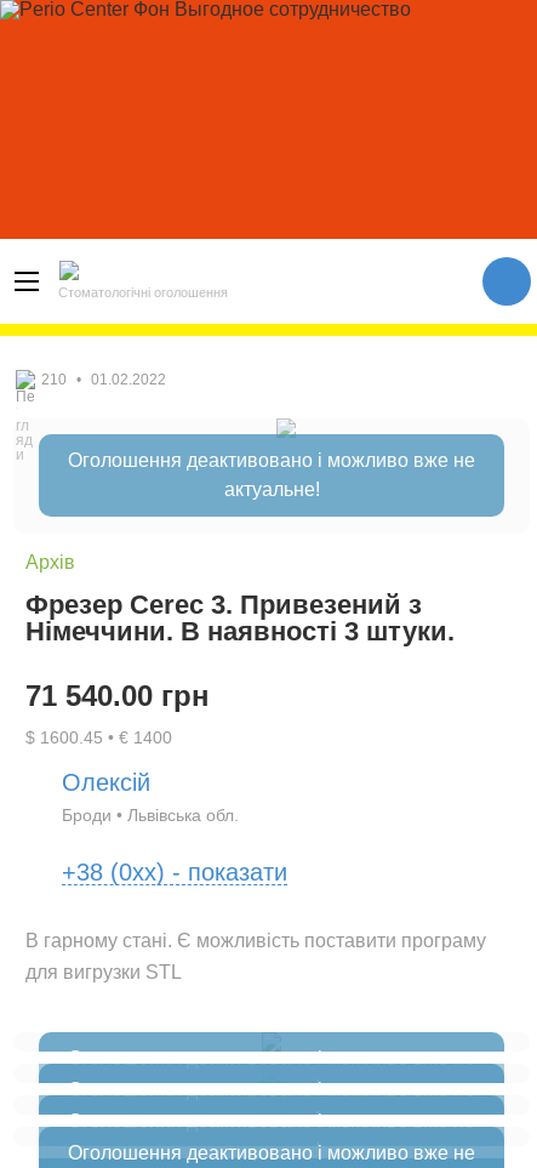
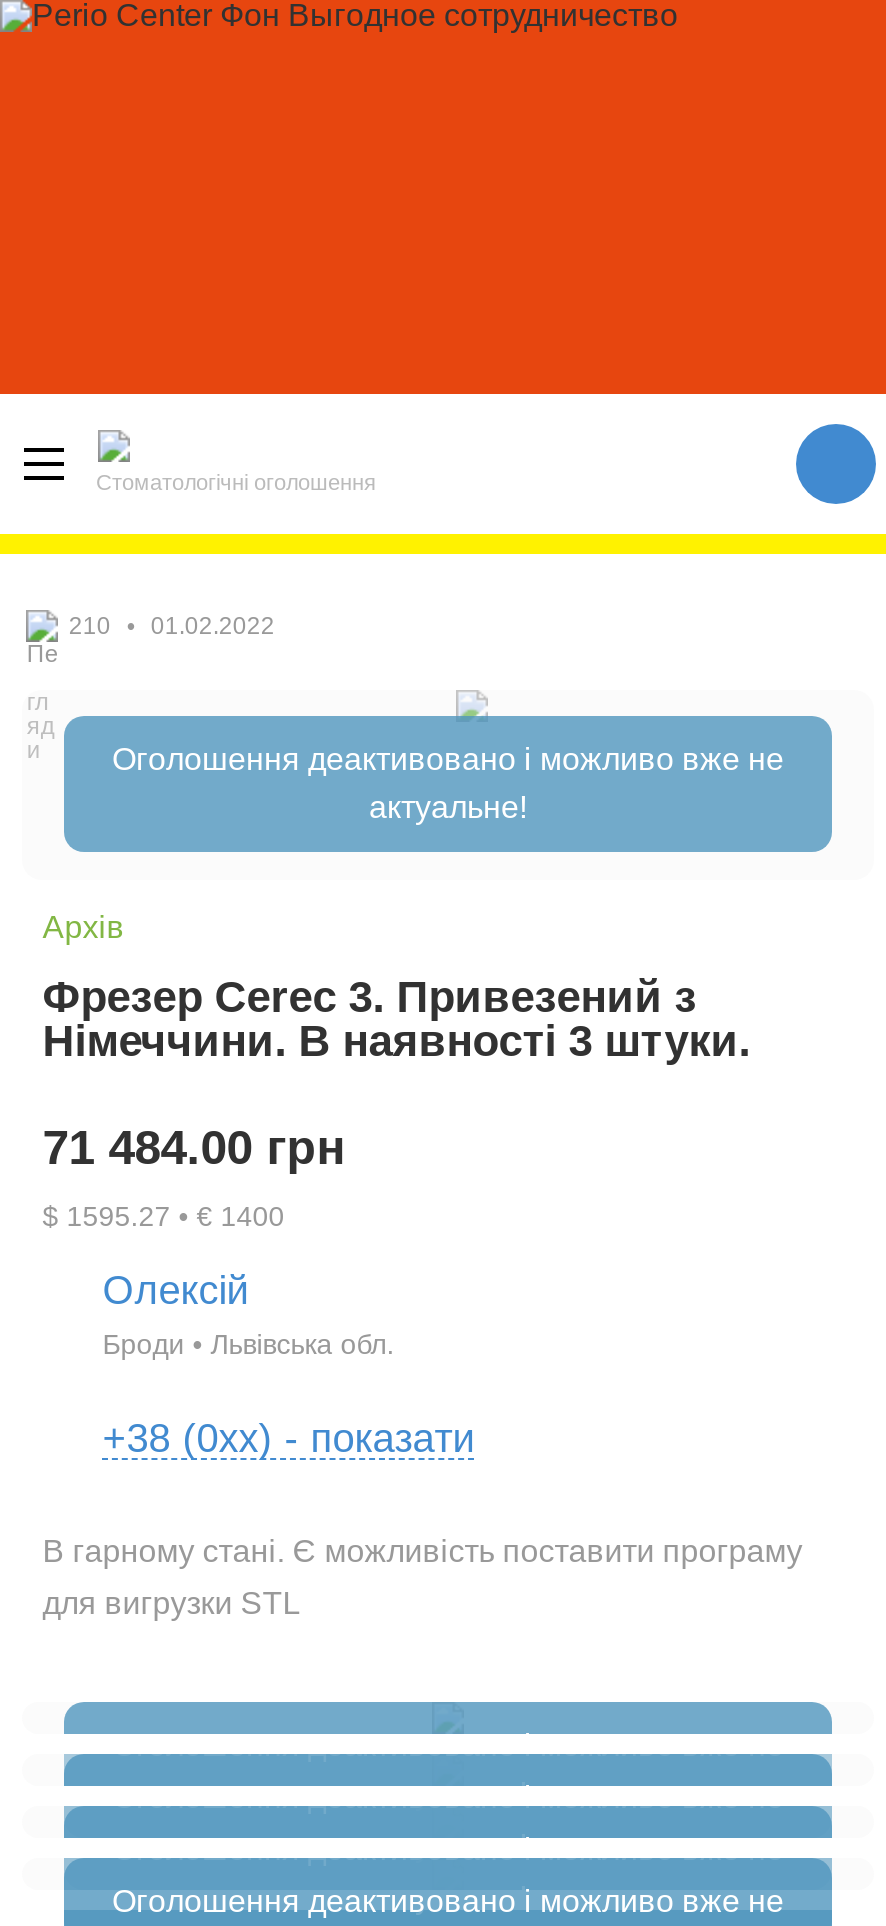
- 71 540.00 грн
+ 71 484.00 грн

- $ 1600.45 • € 1400
+ $ 1595.27 • € 1400
